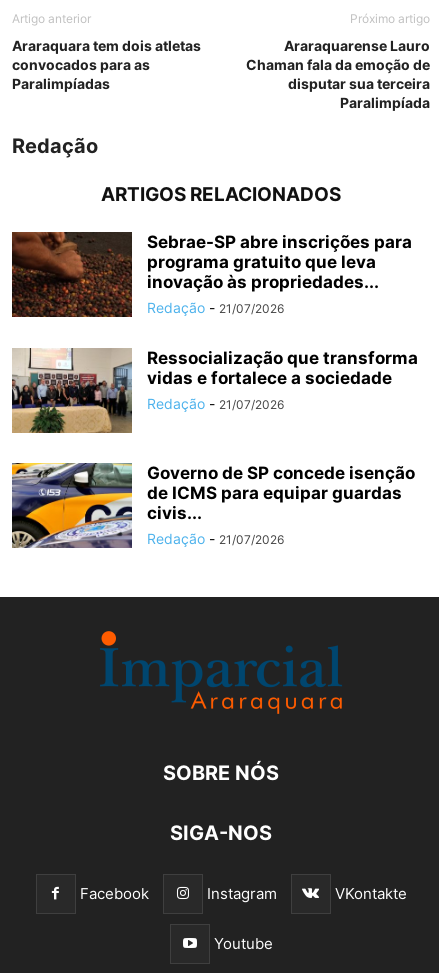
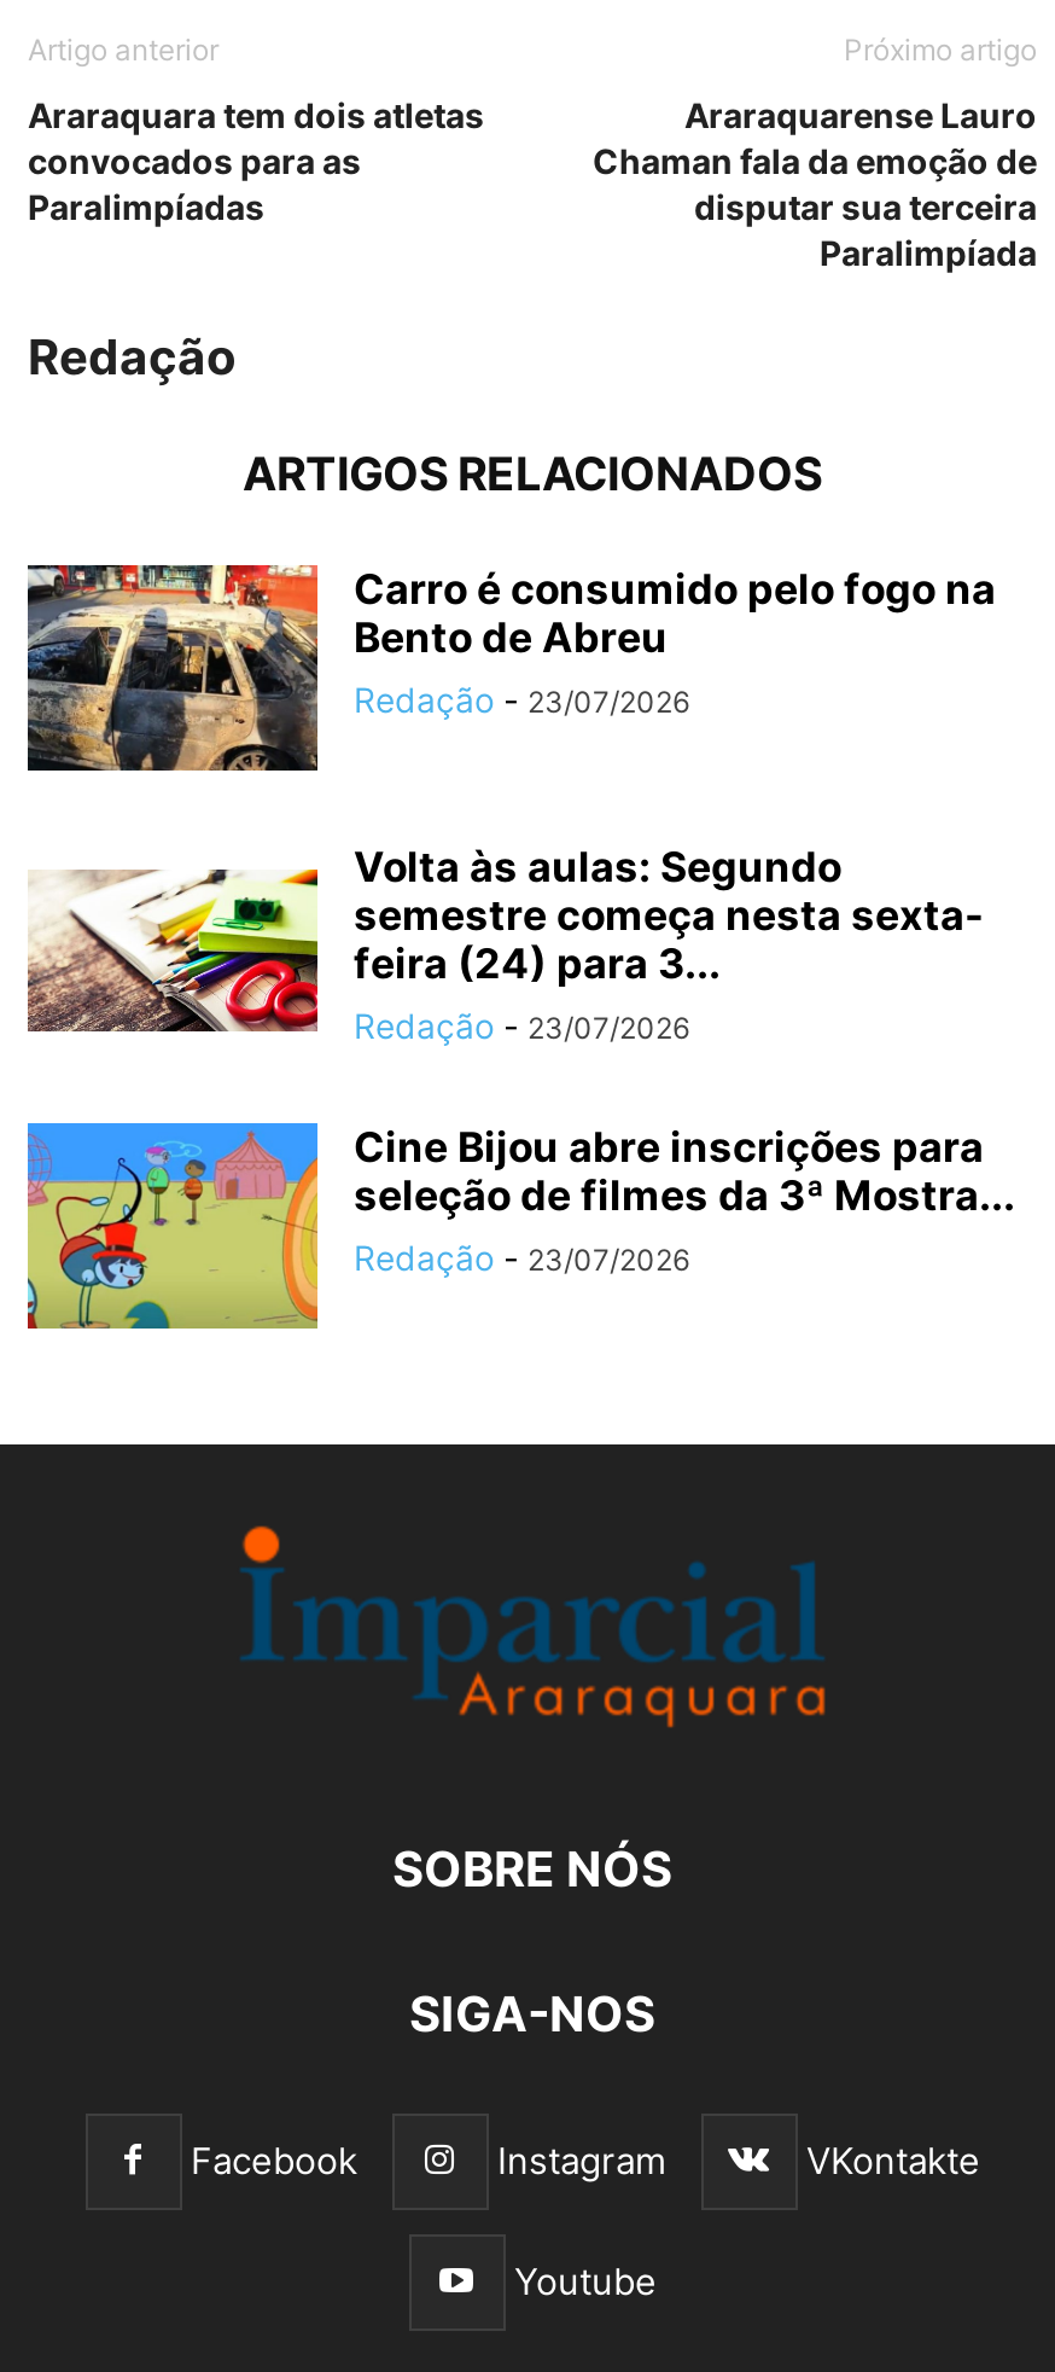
- [image]
- Sebrae-SP abre inscrições para
- programa gratuito que leva
- inovação às propriedades...
- Redação - 21/07/2026
+ [image]
+ Carro é consumido pelo fogo na
+ Bento de Abreu
+ Redação - 23/07/2026

- [image]
- Ressocialização que transforma
- vidas e fortalece a sociedade
- Redação - 21/07/2026
+ [image]
+ Volta às aulas: Segundo
+ semestre começa nesta sexta-
+ feira (24) para 3...
+ Redação - 23/07/2026

- [image]
- Governo de SP concede isenção
- de ICMS para equipar guardas
- civis...
- Redação - 21/07/2026
+ [image]
+ Cine Bijou abre inscrições para
+ seleção de filmes da 3ª Mostra...
+ Redação - 23/07/2026
